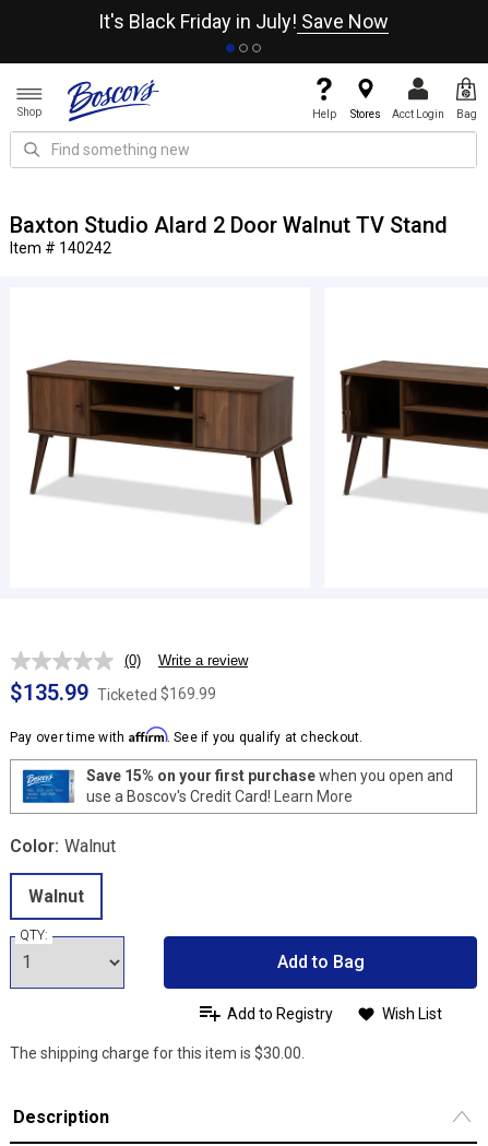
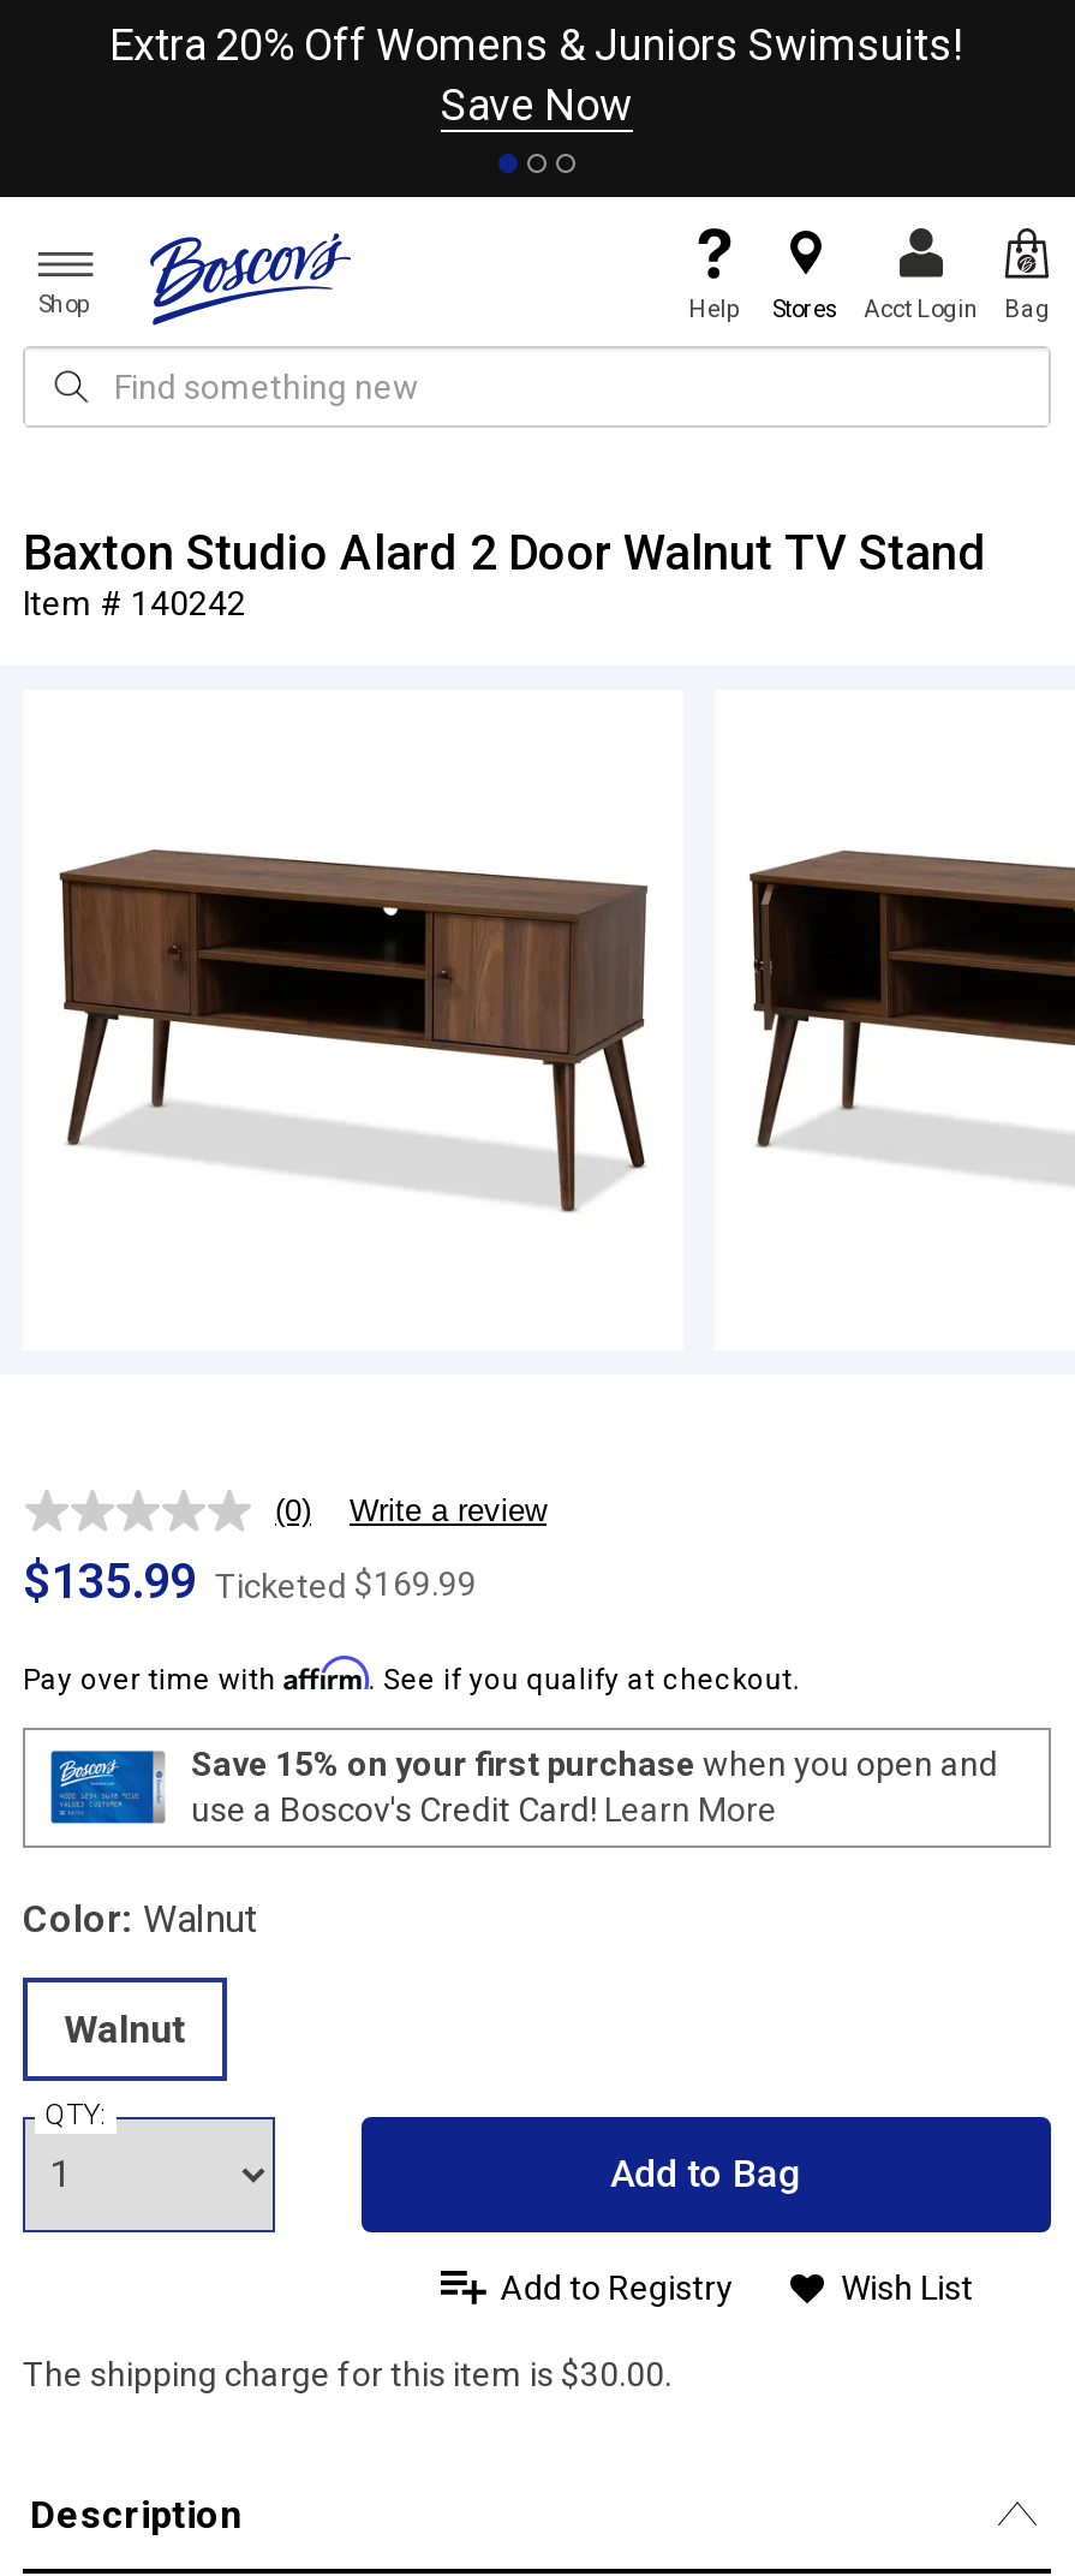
- It's Black Friday in July! Save Now
+ Extra 20% Off Womens & Juniors Swimsuits!
+ Save Now
